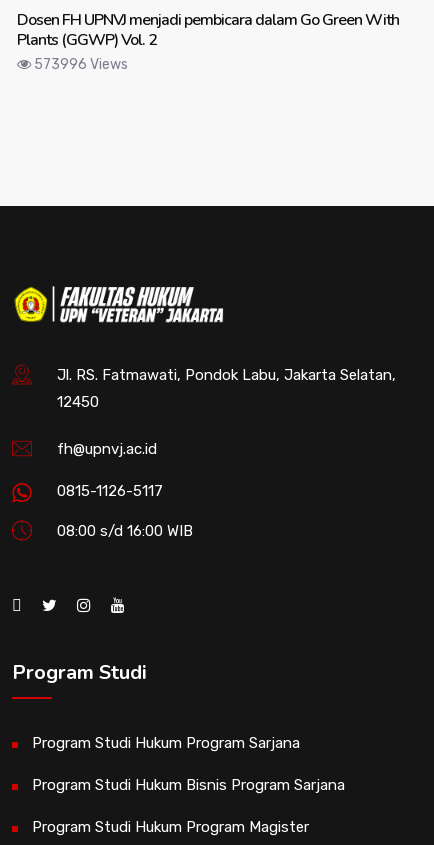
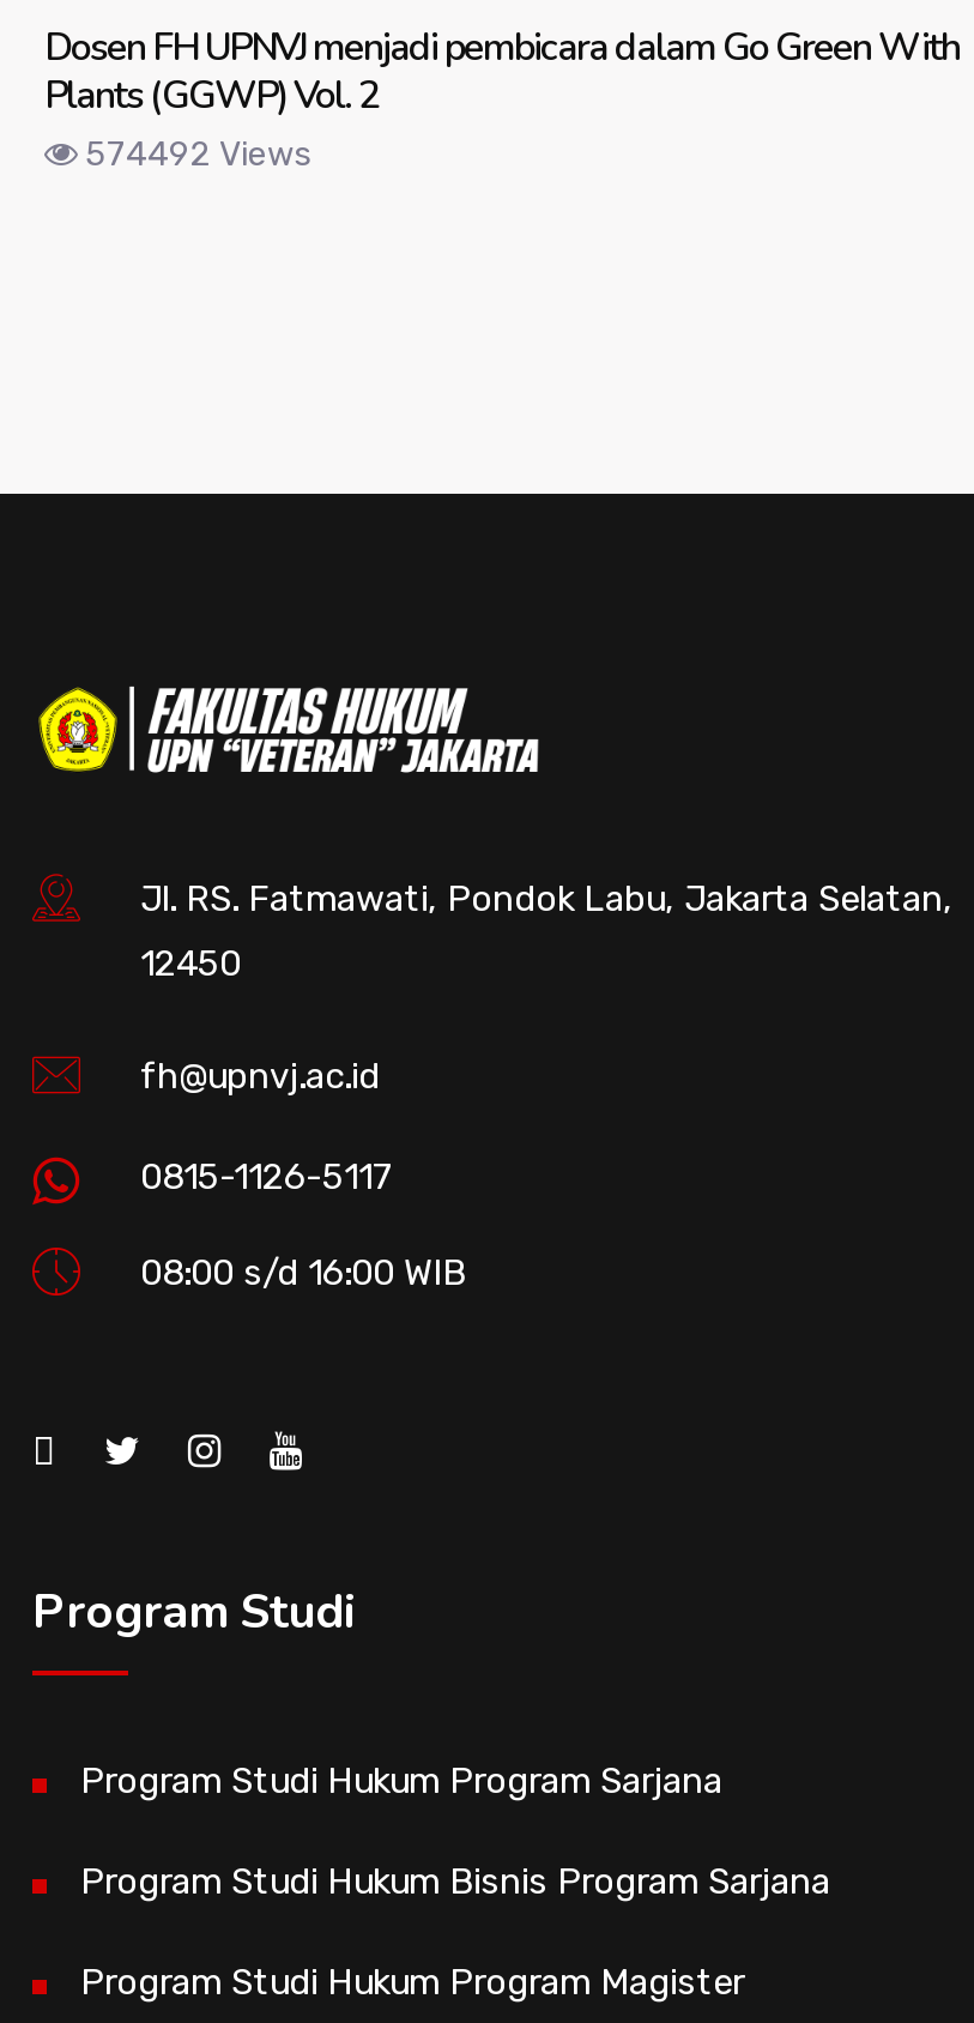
- 573996 Views
+ 574492 Views
